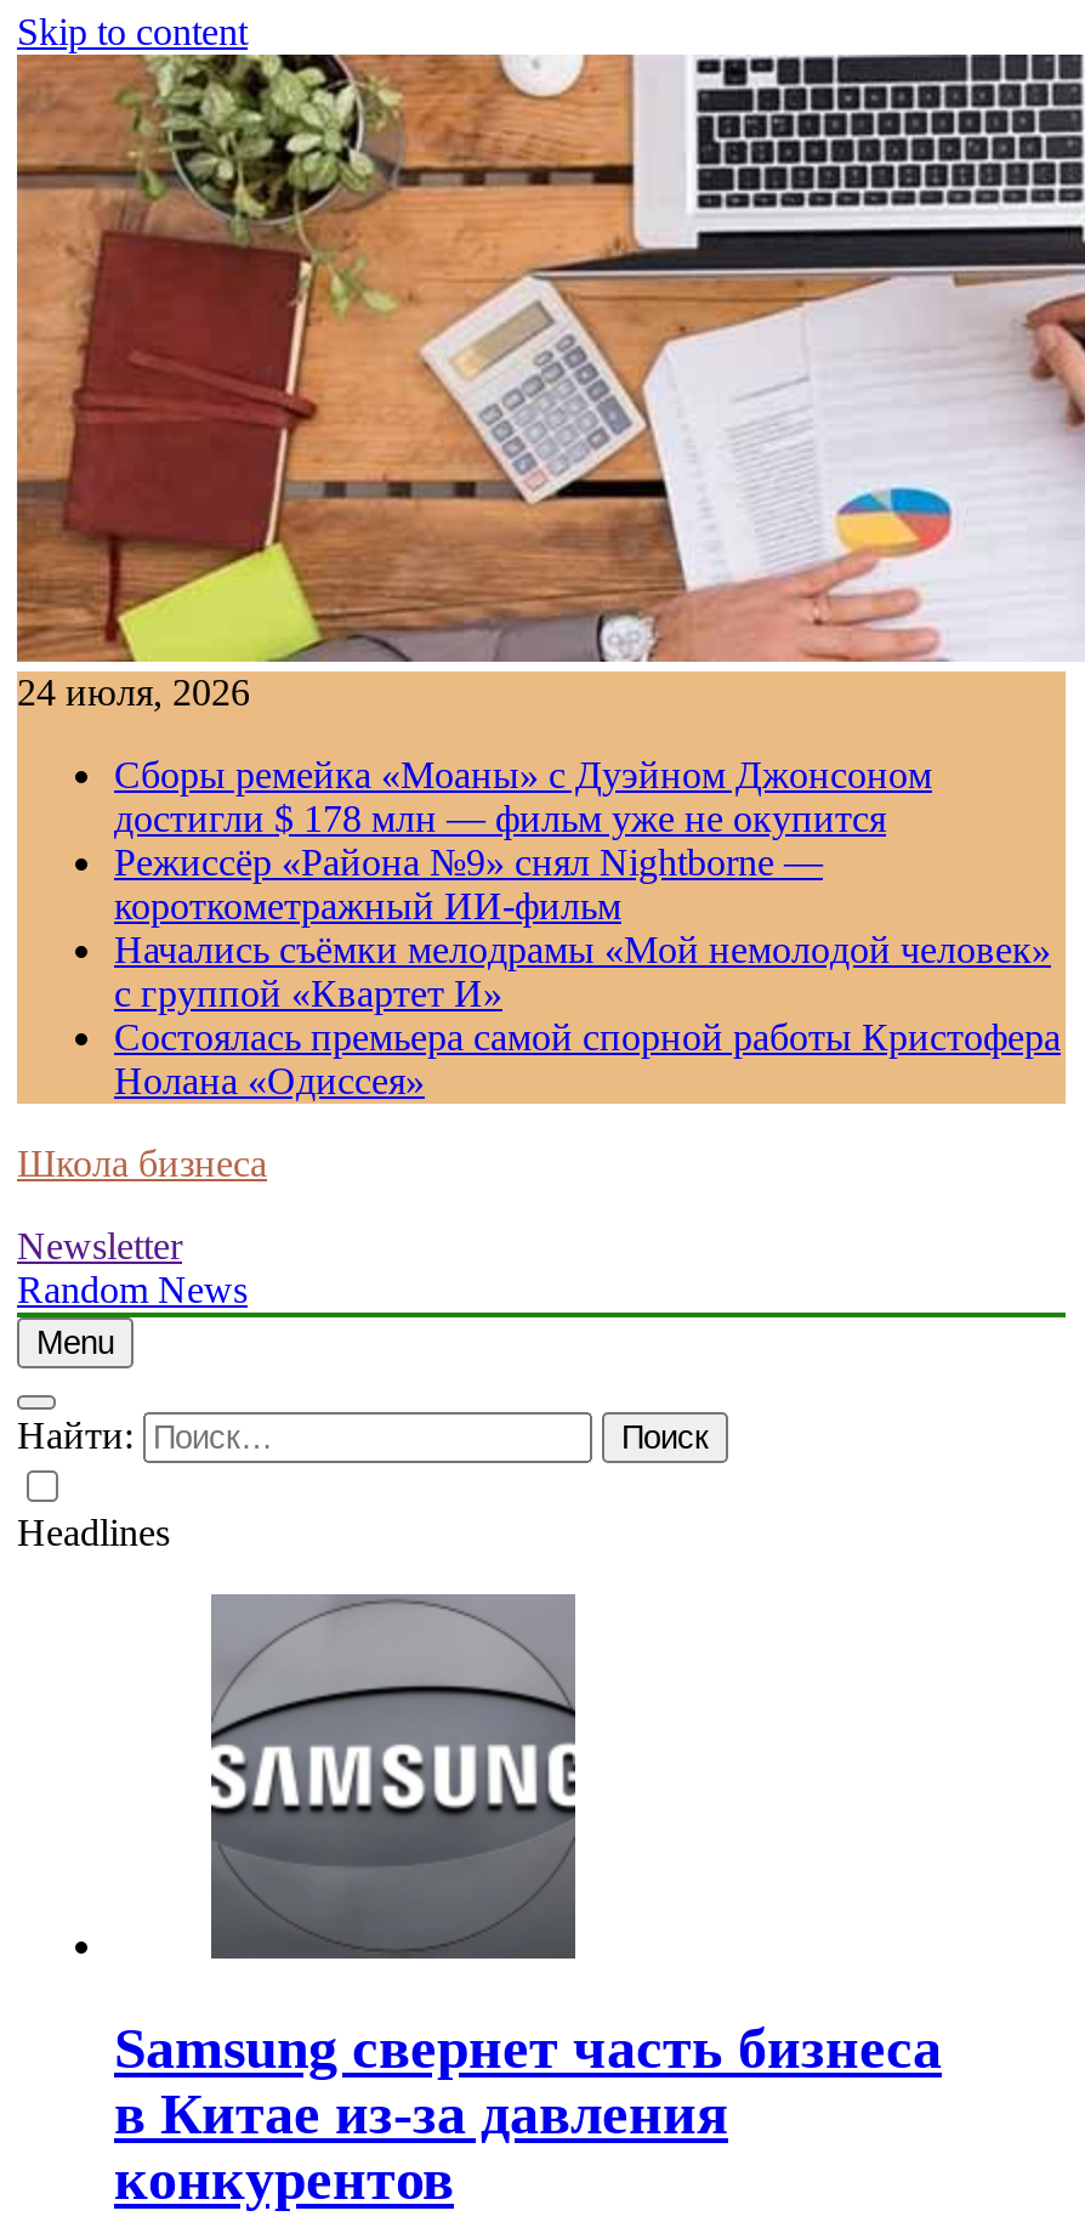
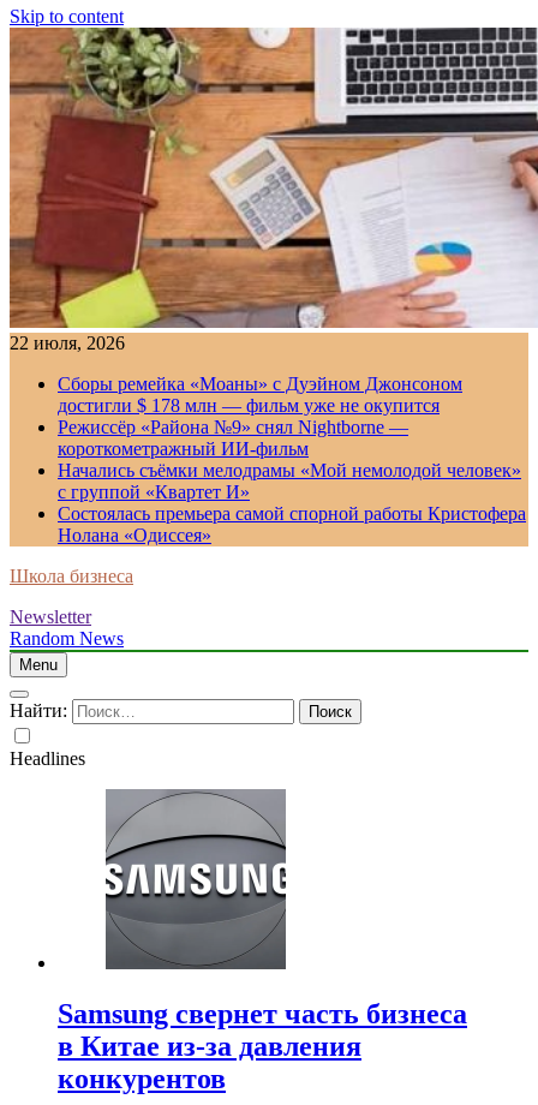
- 24 июля, 2026
+ 22 июля, 2026
